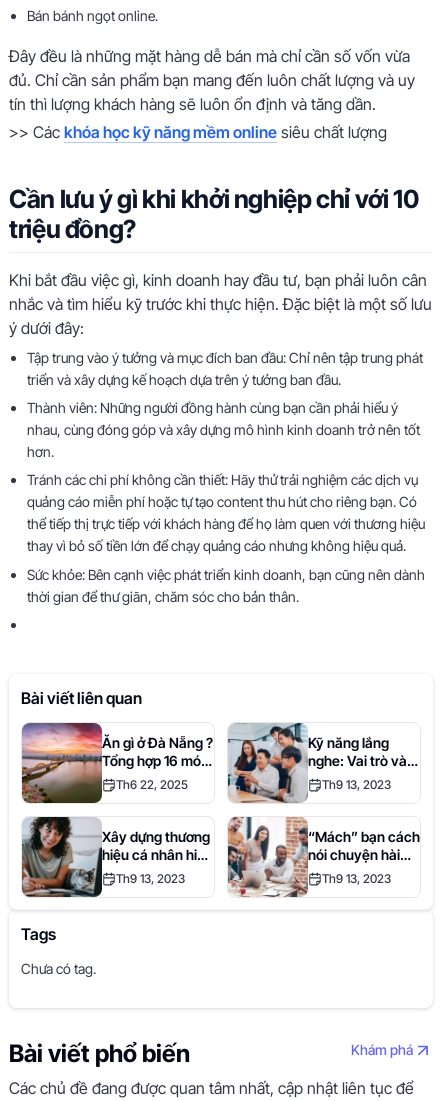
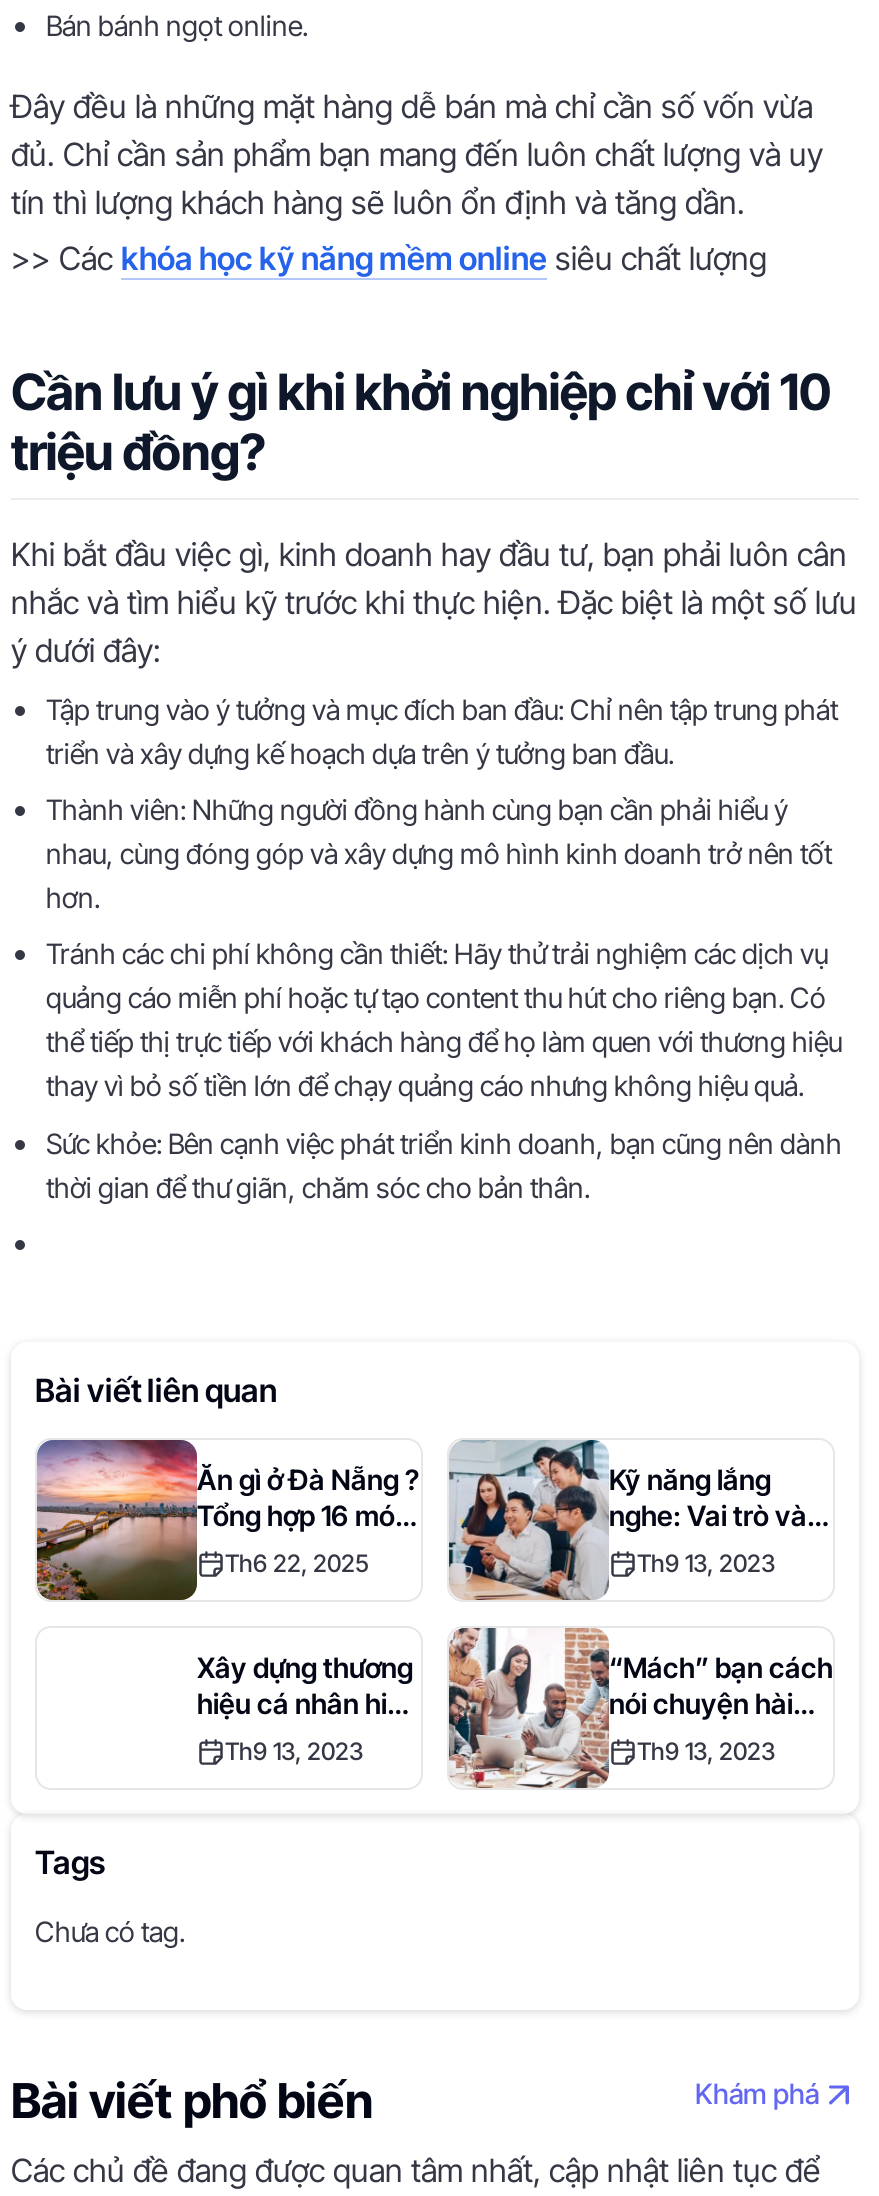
- [image]
